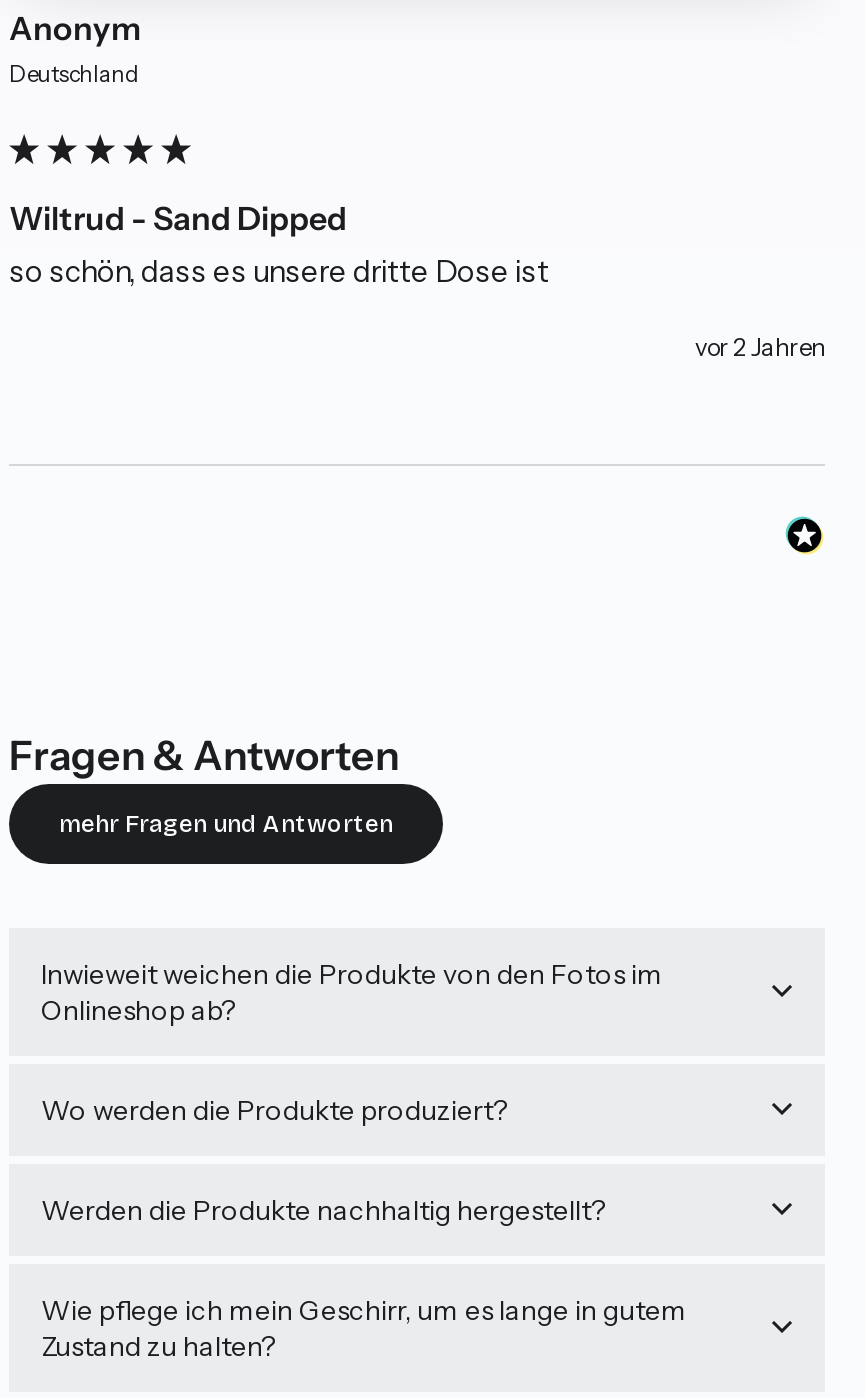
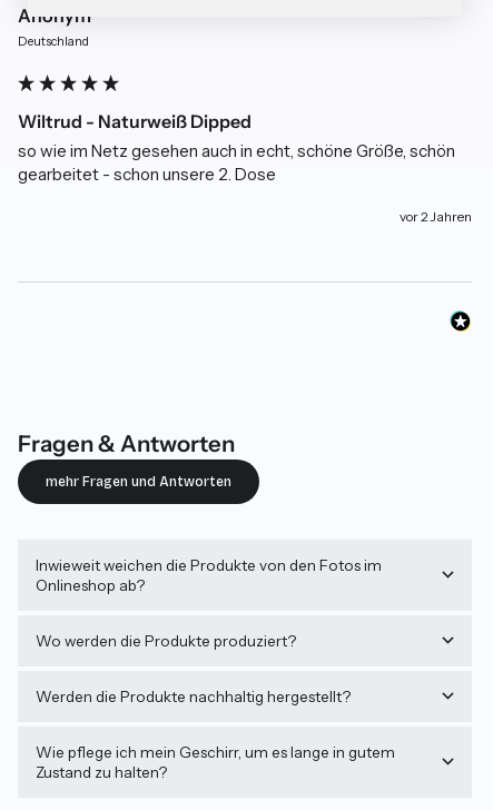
- Wiltrud - Sand Dipped
- so schön, dass es unsere dritte Dose ist
+ Wiltrud - Naturweiß Dipped
+ so wie im Netz gesehen auch in echt, schöne Größe, schön
+ gearbeitet - schon unsere 2. Dose
